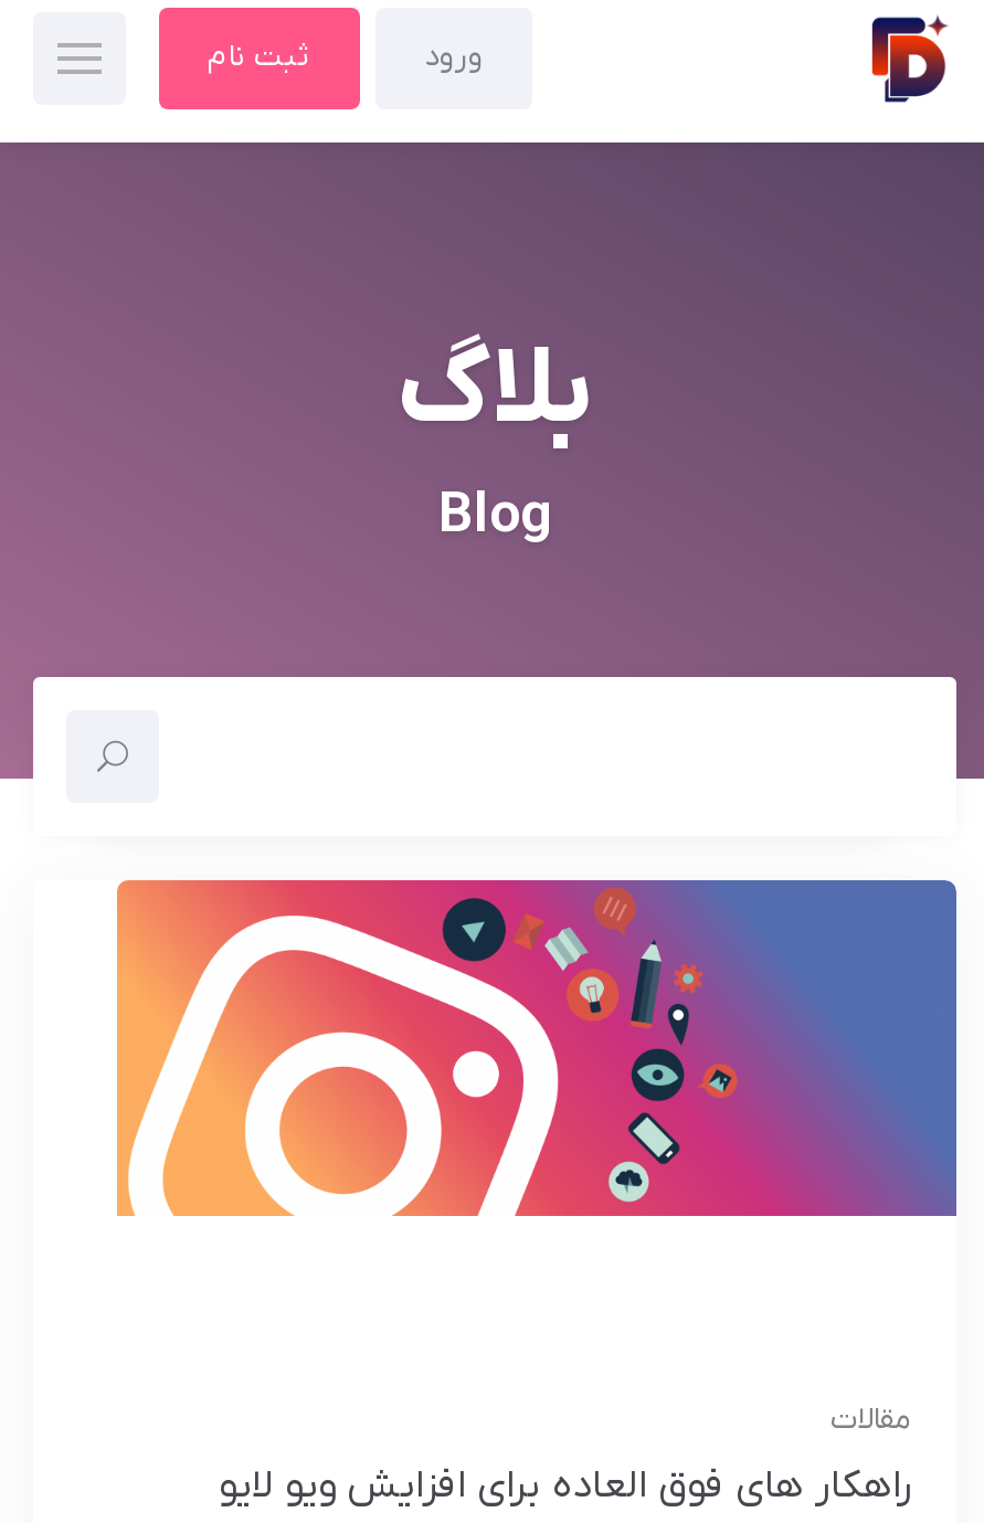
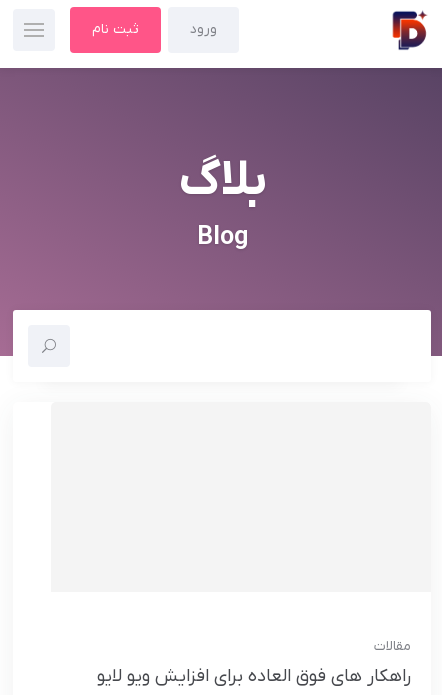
- [image]
